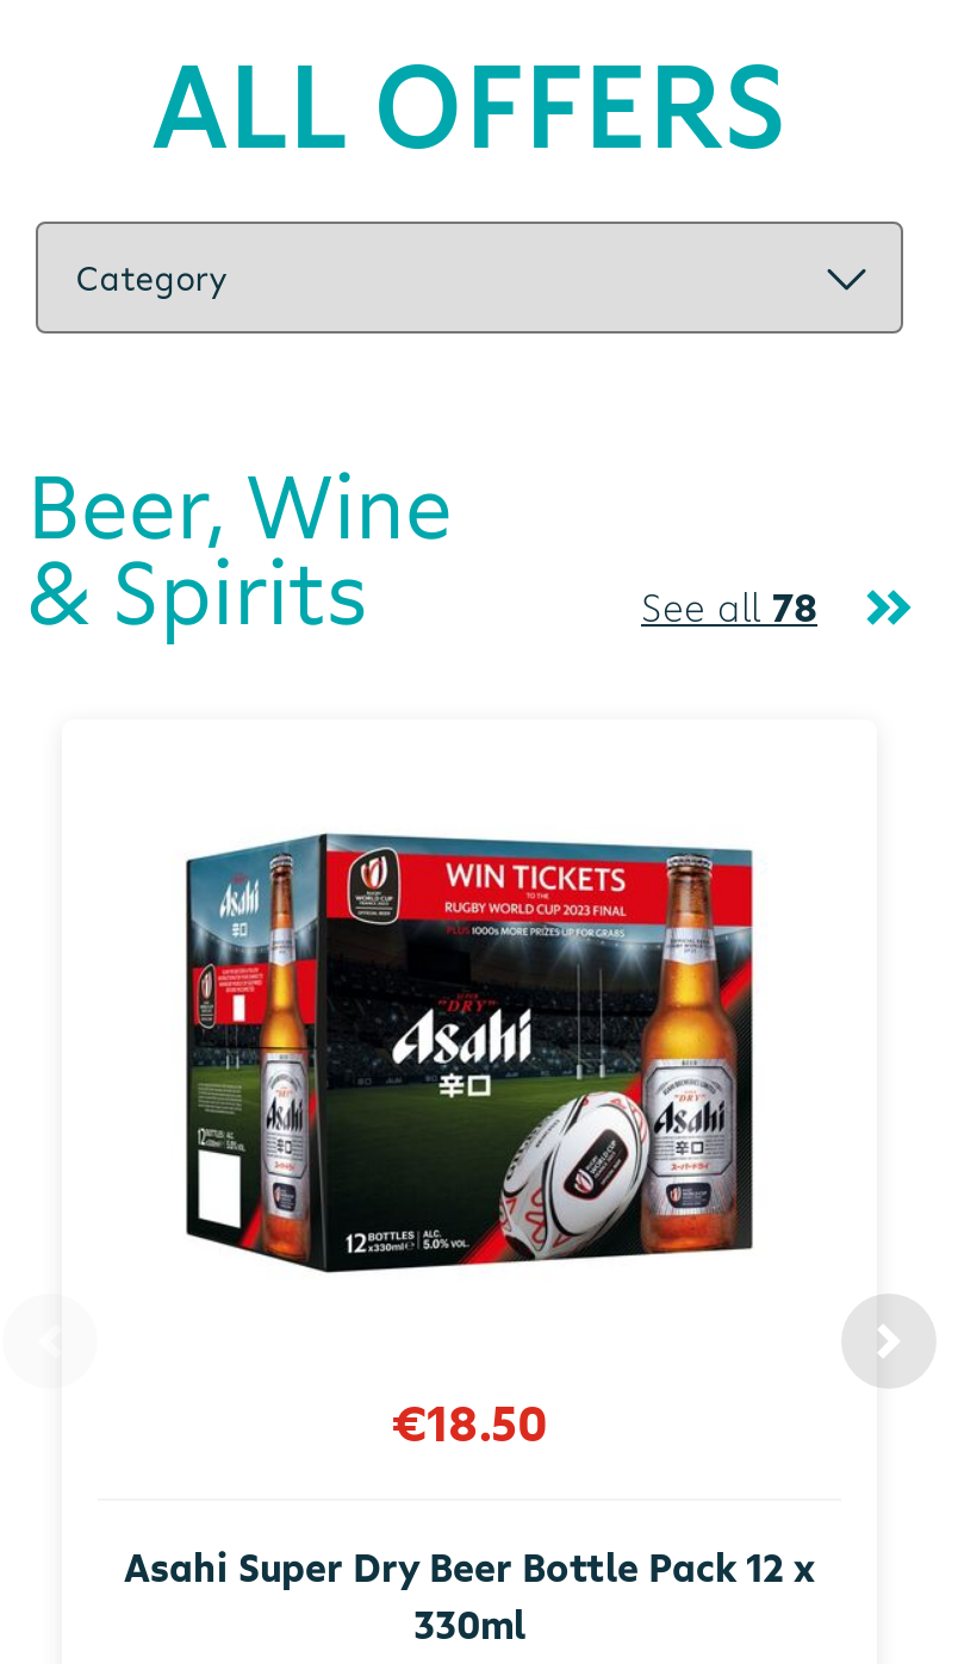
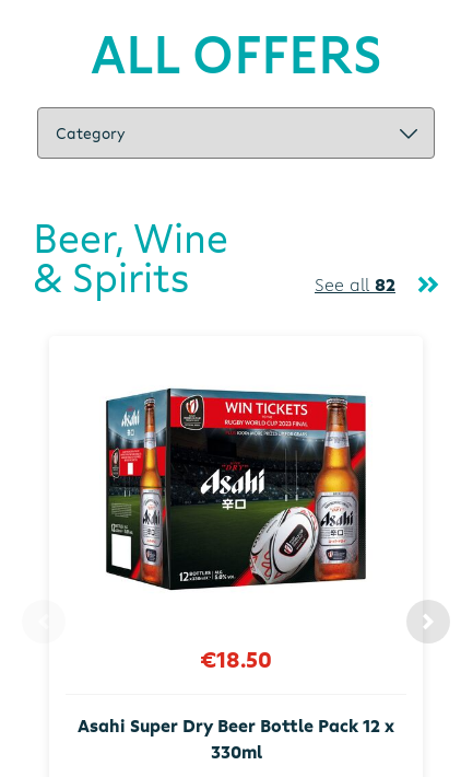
- See all 78
+ See all 82
